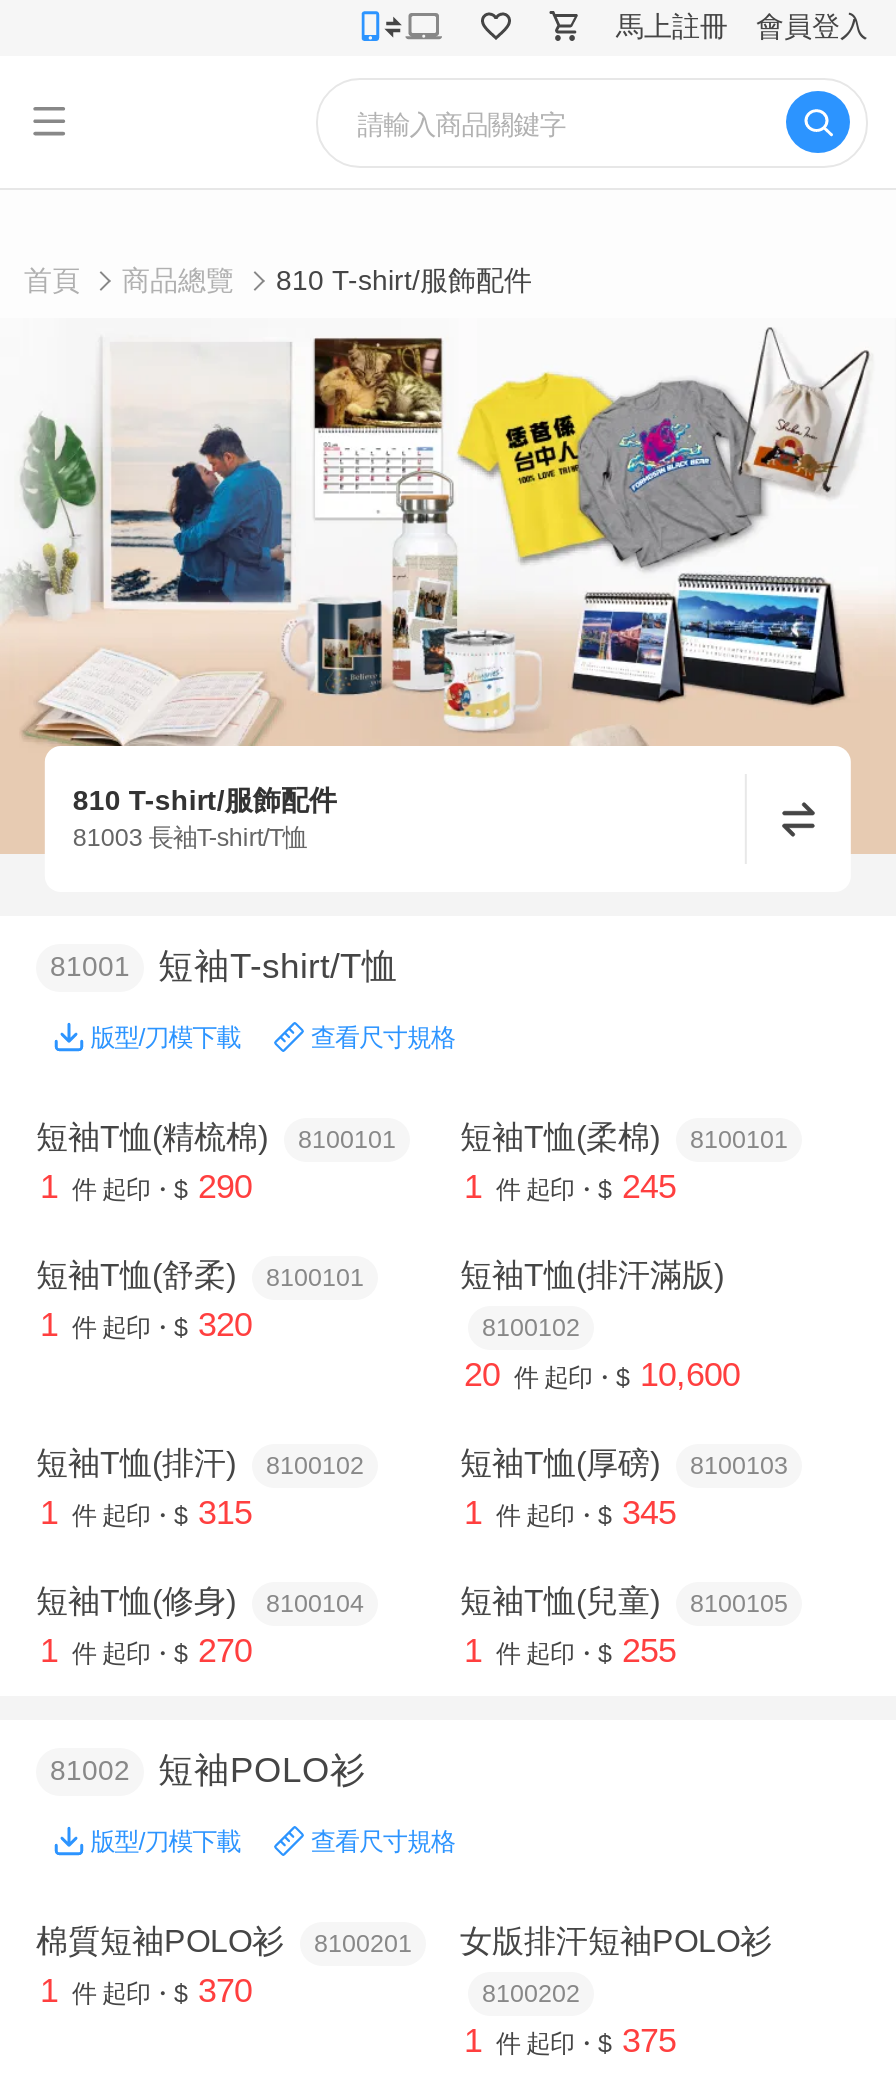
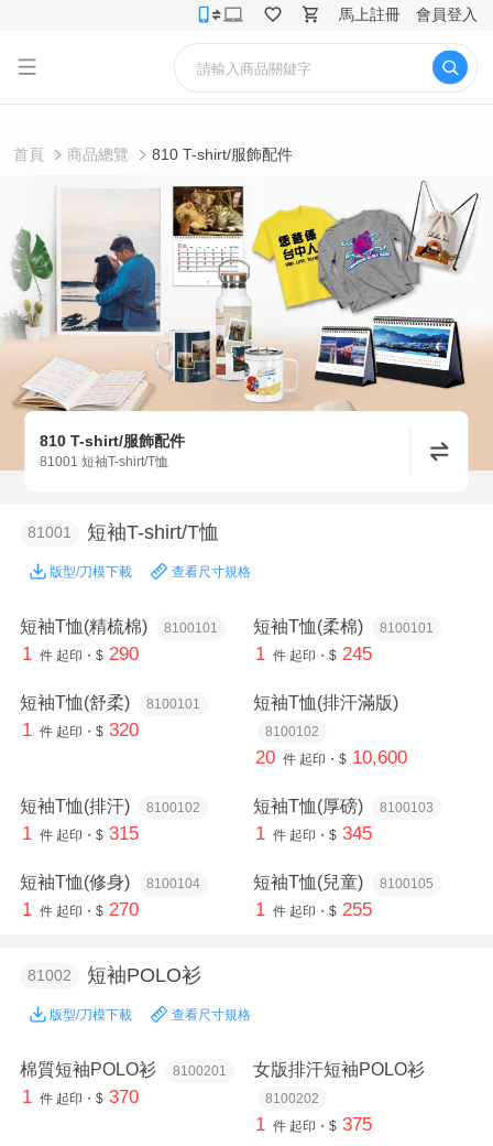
- 81003 長袖T-shirt/T恤
+ 81001 短袖T-shirt/T恤
